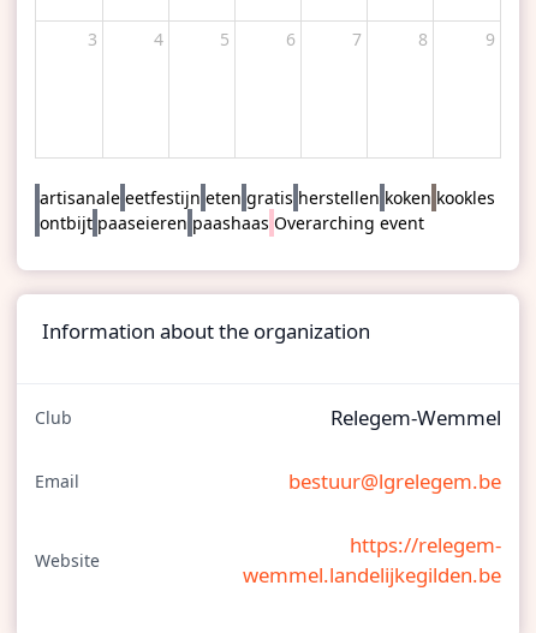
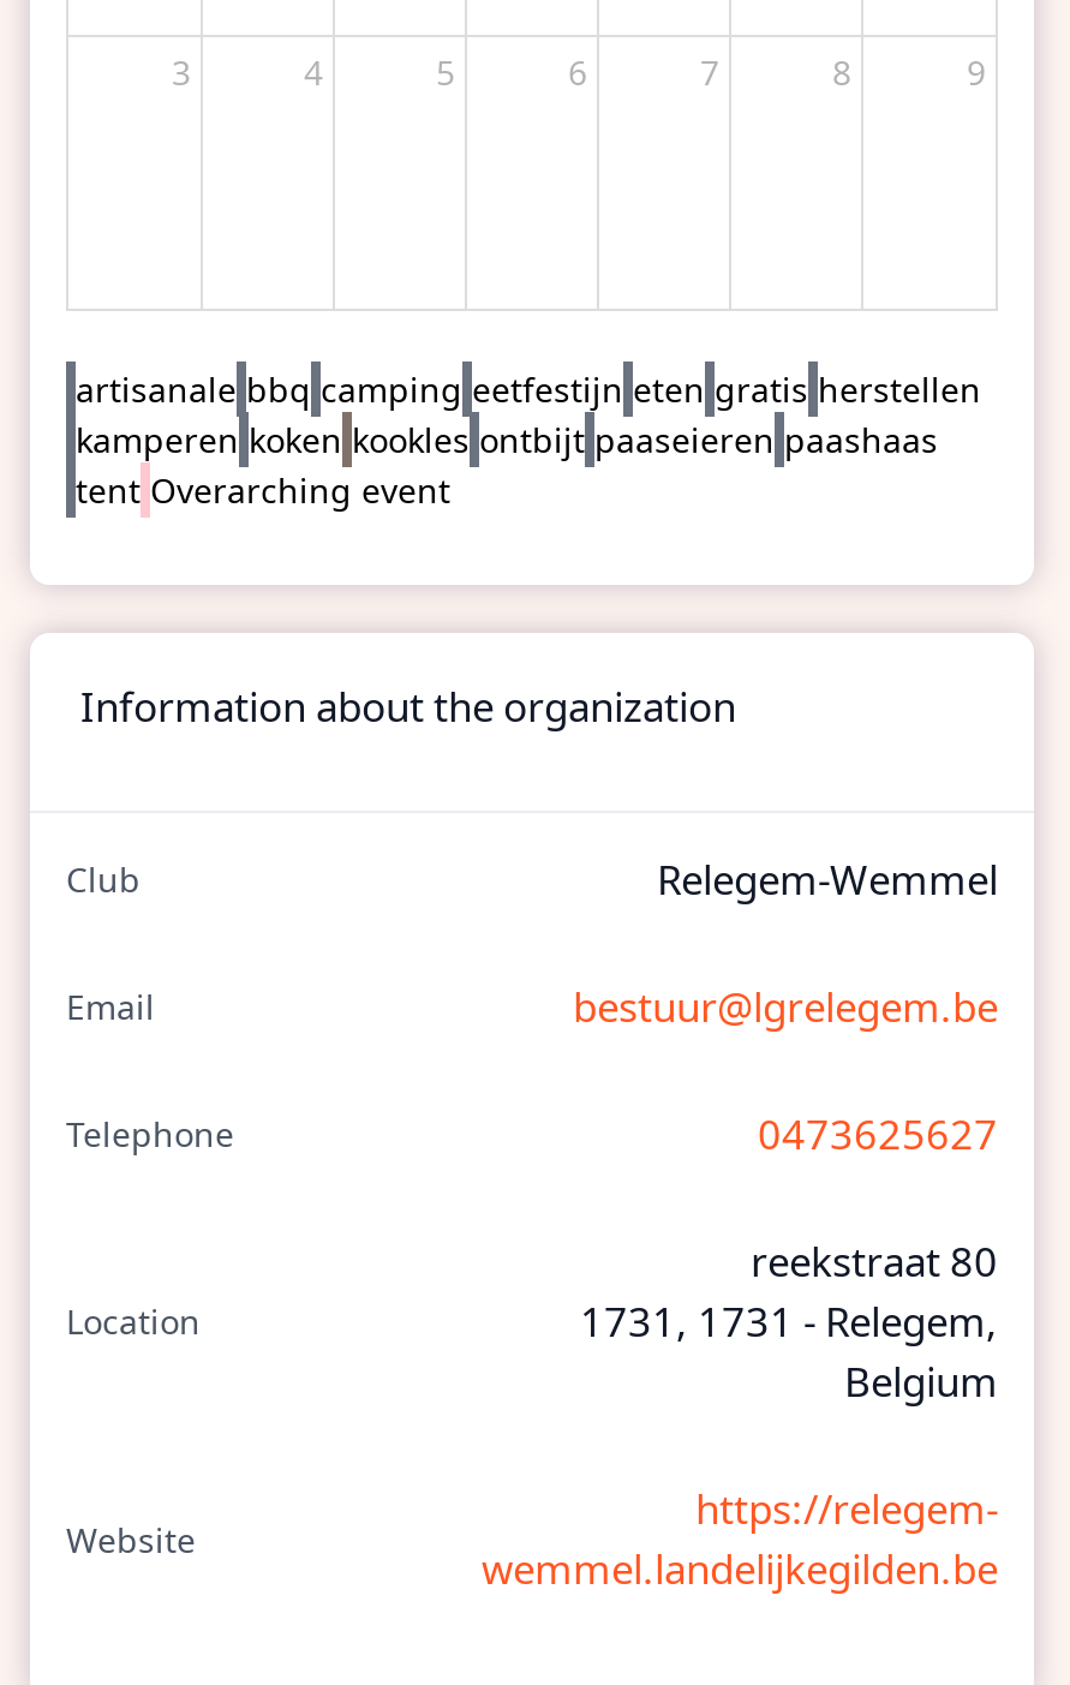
- artisanale eetfestijn eten gratis herstellen koken kookles
- ontbijt paaseieren paashaas Overarching event
+ artisanale bbq camping eetfestijn eten gratis herstellen
+ kamperen koken kookles ontbijt paaseieren paashaas
+ tent Overarching event

+ Telephone
+ 0473625627
+ Location

+ reekstraat 80
+ 1731, 1731 - Relegem,
+ Belgium
